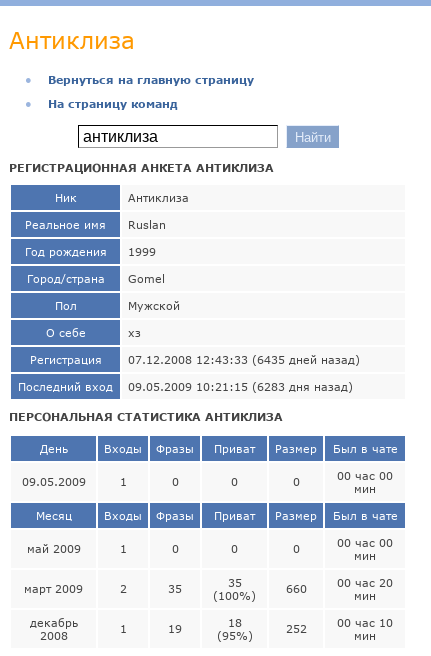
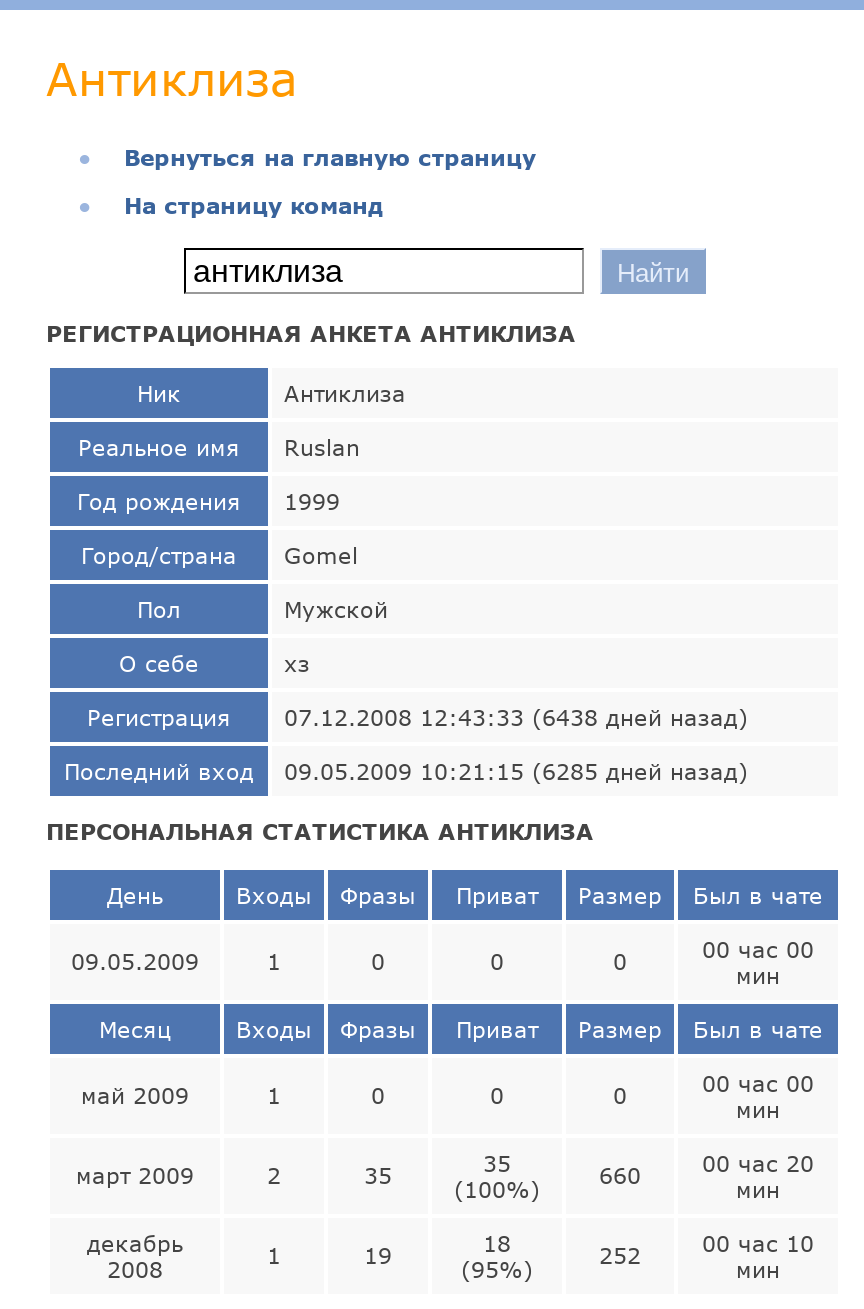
- 07.12.2008 12:43:33 (6435 дней назад)
+ 07.12.2008 12:43:33 (6438 дней назад)

- Последний вход 09.05.2009 10:21:15 (6283 дня назад)
+ Последний вход 09.05.2009 10:21:15 (6285 дней назад)
